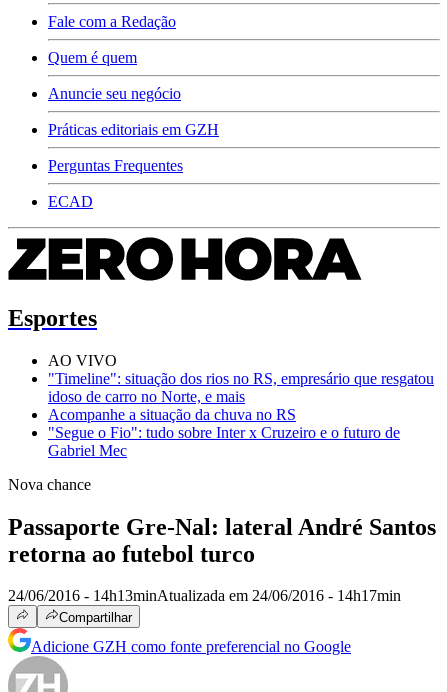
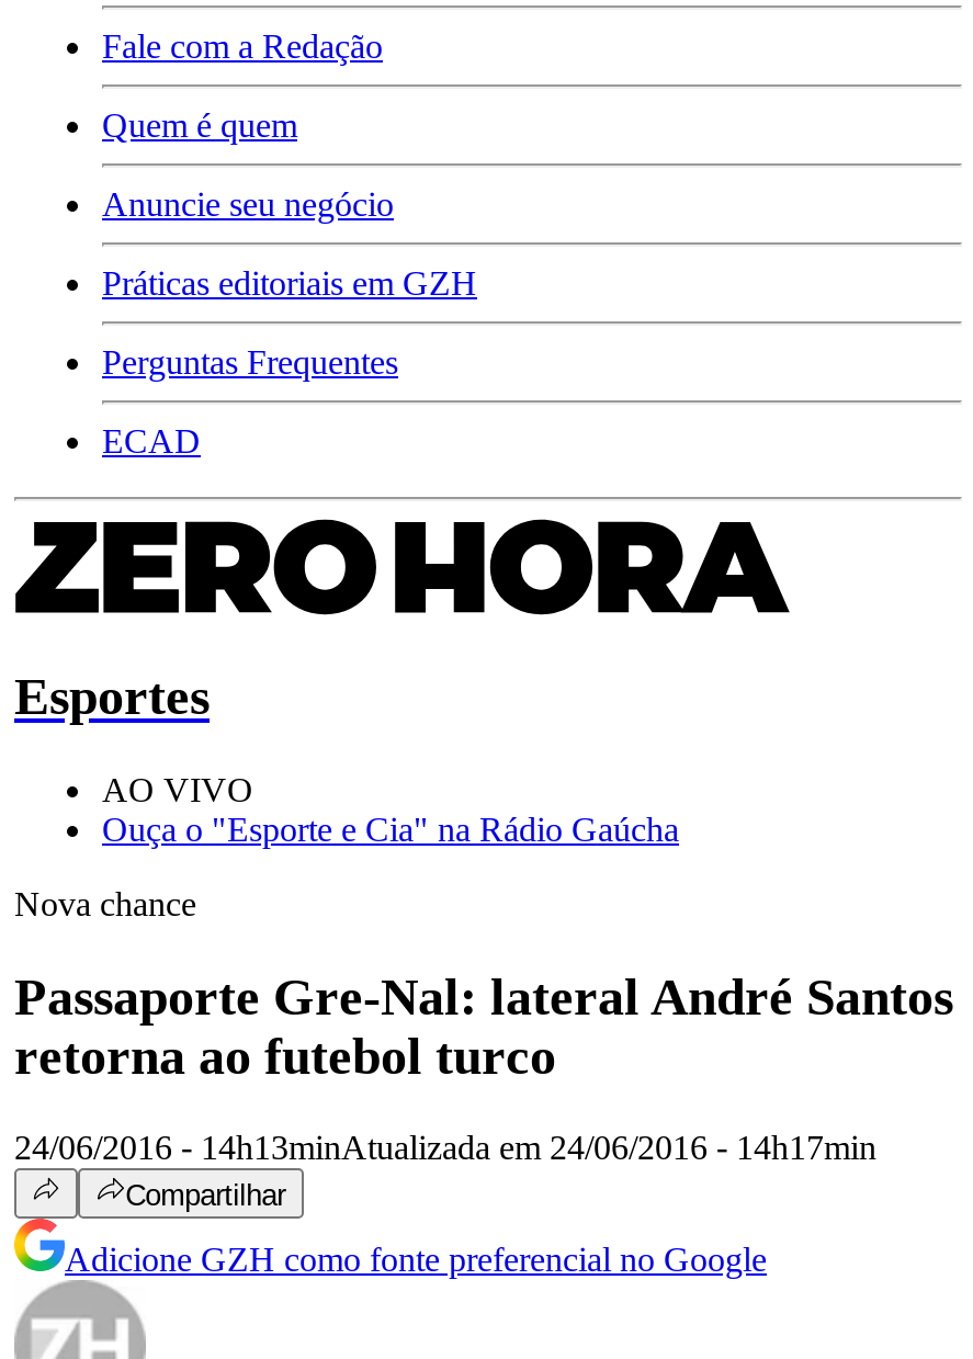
- "Timeline": situação dos rios no RS, empresário que resgatou
- idoso de carro no Norte, e mais
- Acompanhe a situação da chuva no RS
- "Segue o Fio": tudo sobre Inter x Cruzeiro e o futuro de
- Gabriel Mec
+ Ouça o "Esporte e Cia" na Rádio Gaúcha
